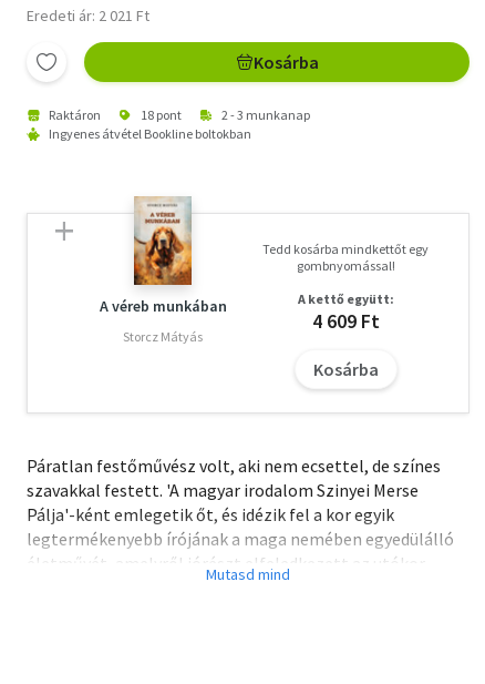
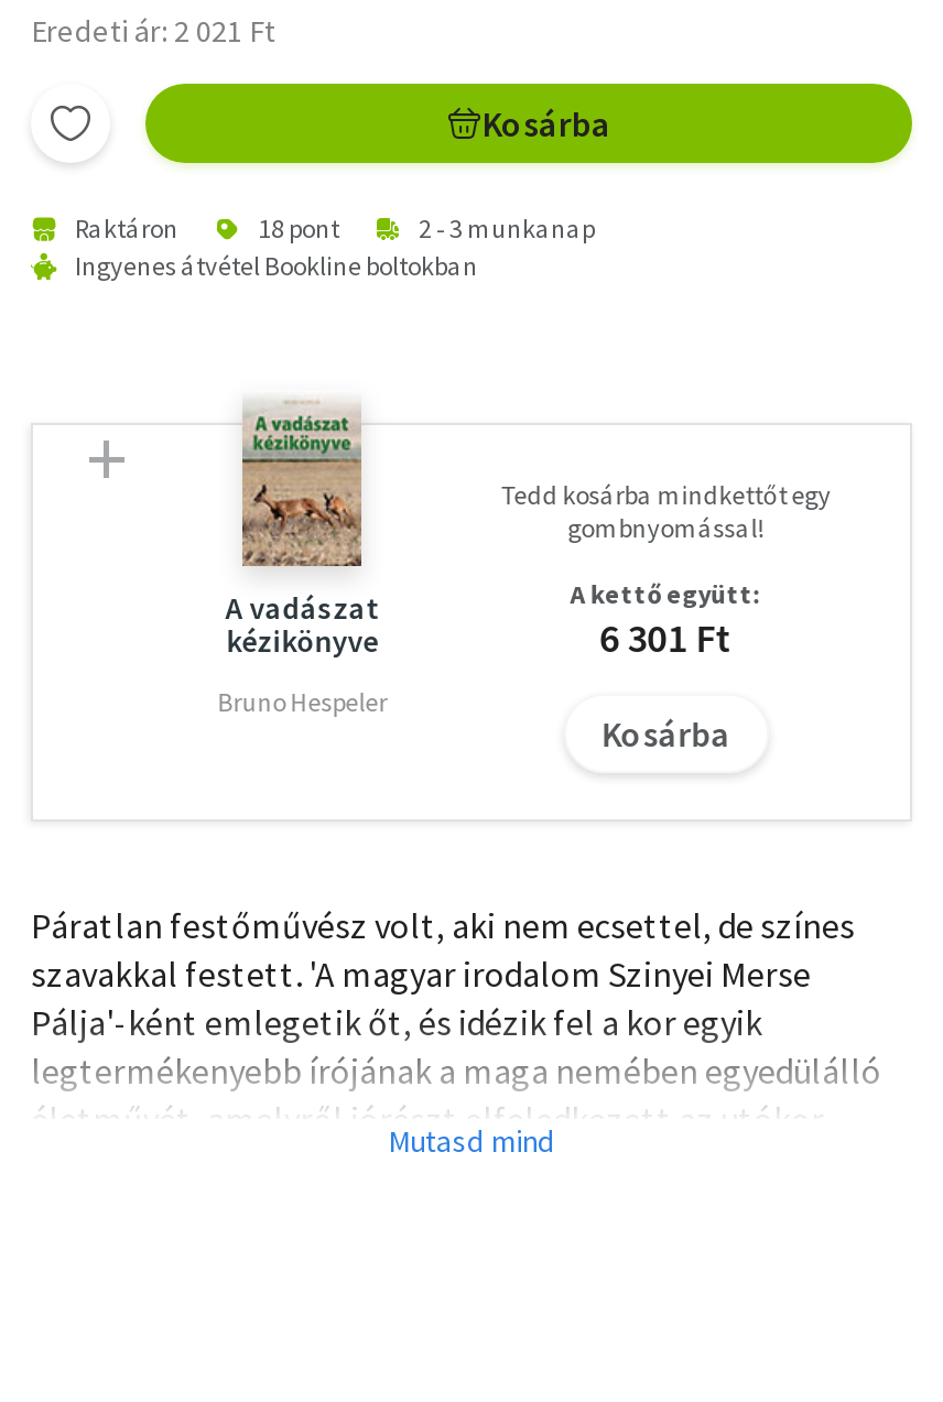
- [image]
- A véreb munkában
+ [image]
+ A vadászat
+ kézikönyve

- 4 609 Ft
+ 6 301 Ft

- Storcz Mátyás
+ Bruno Hespeler
